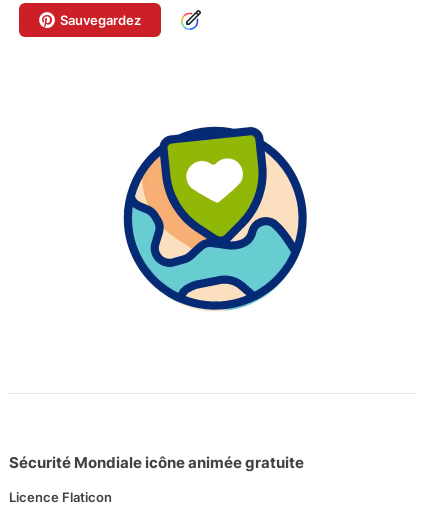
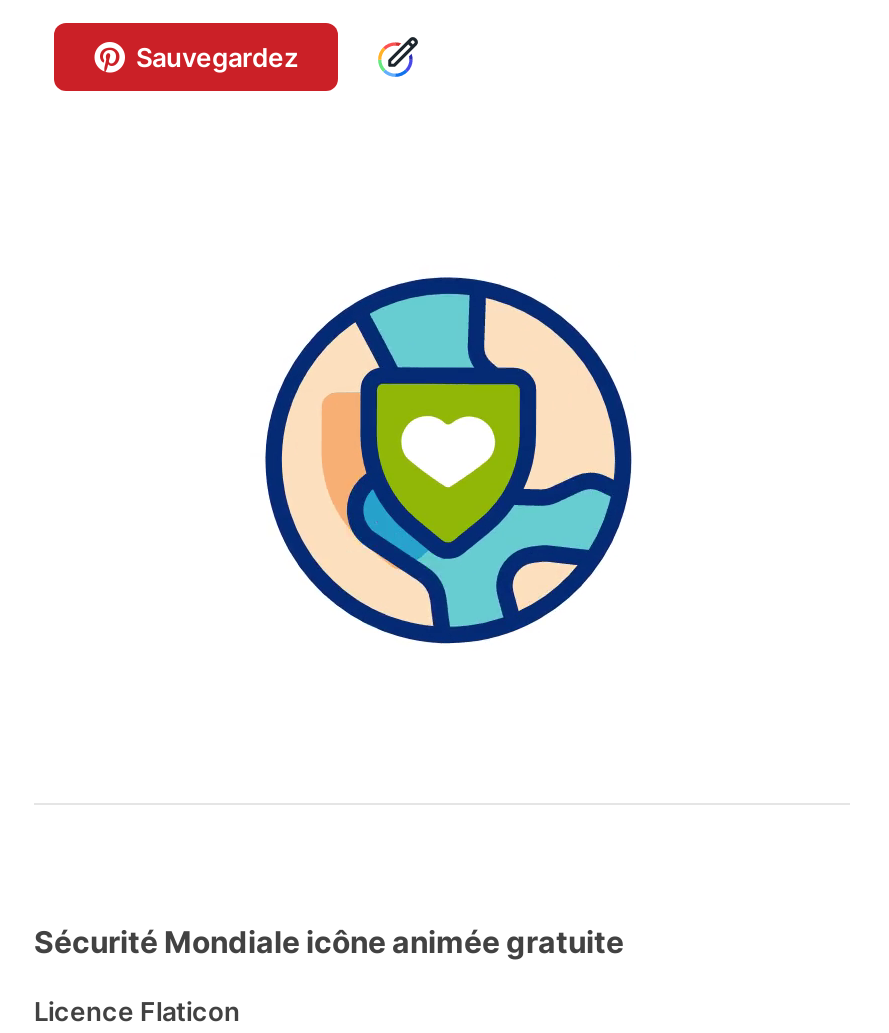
- [image]
+ [image]
